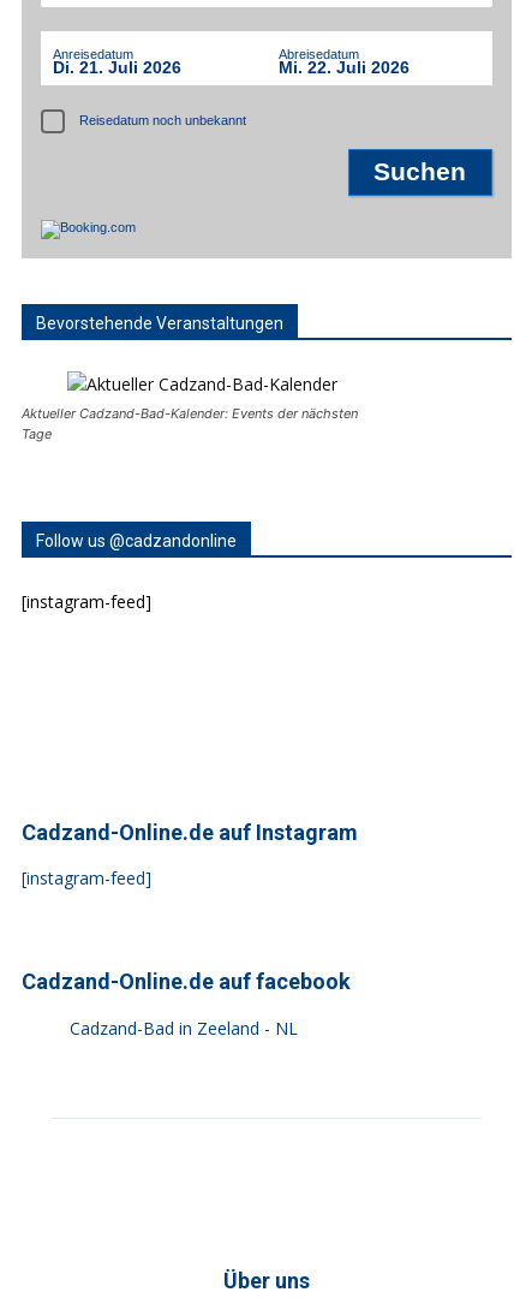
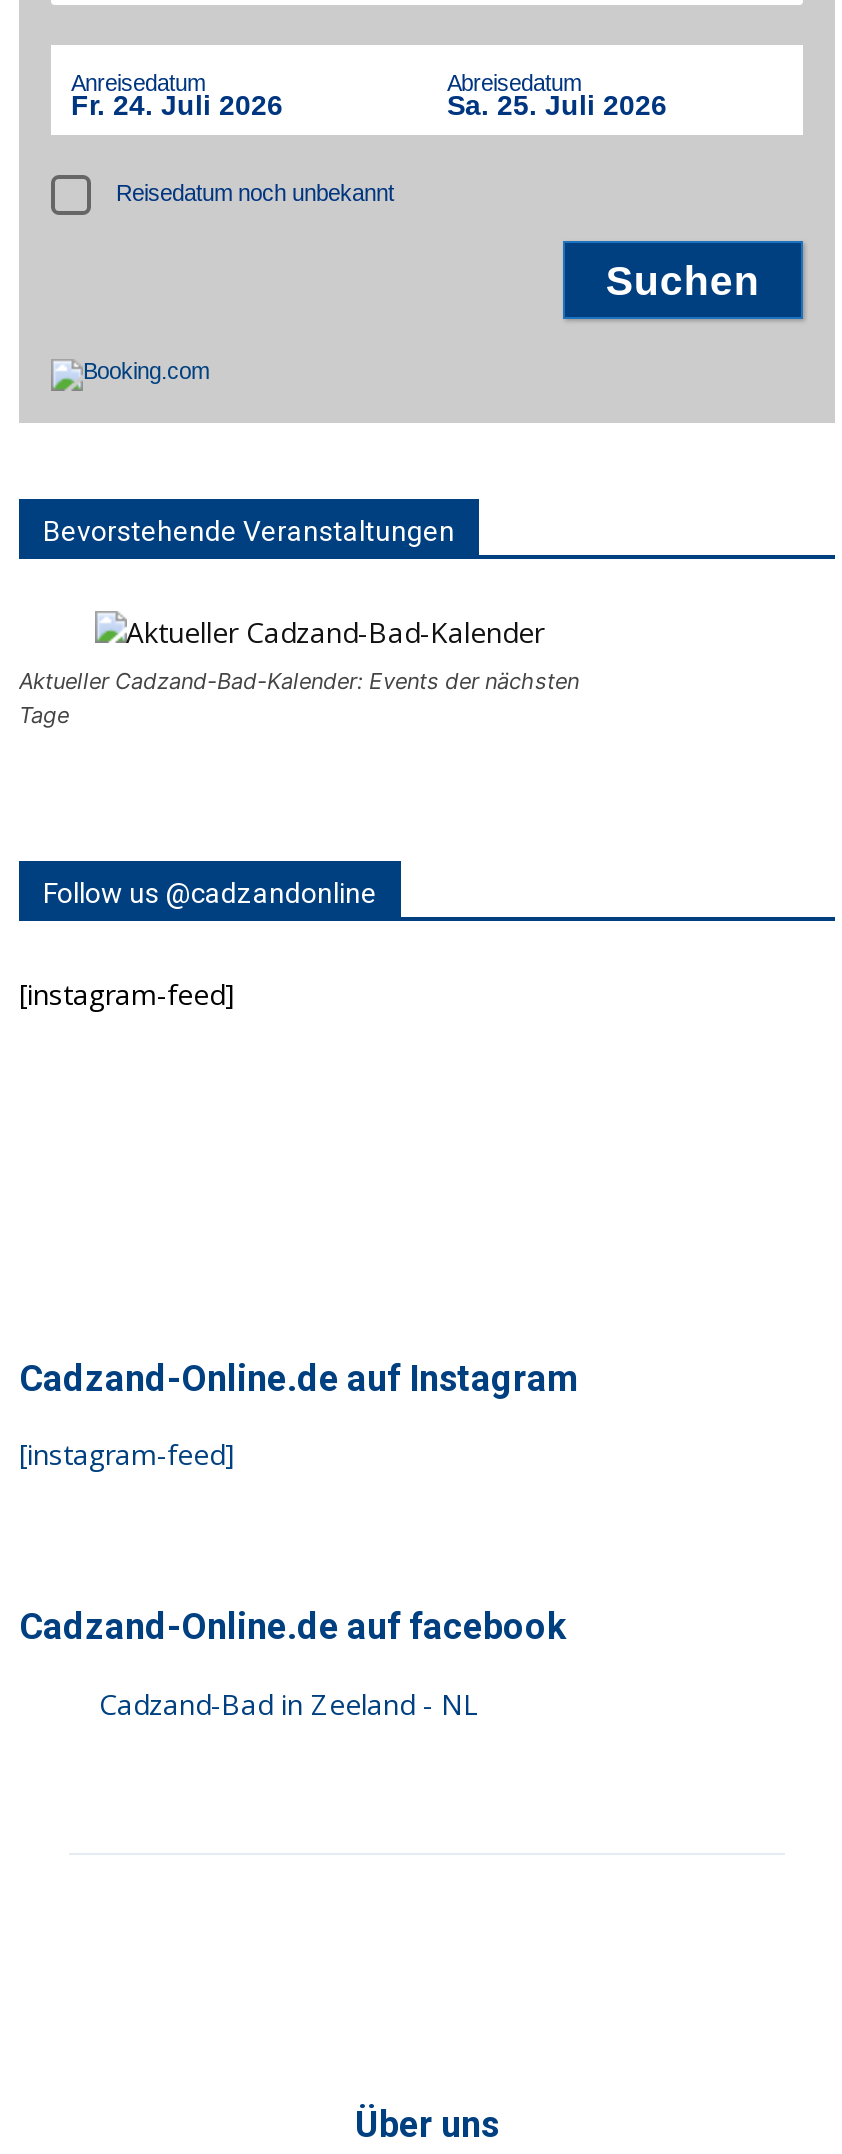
- Di. 21. Juli 2026
+ Fr. 24. Juli 2026

- Mi. 22. Juli 2026
+ Sa. 25. Juli 2026
